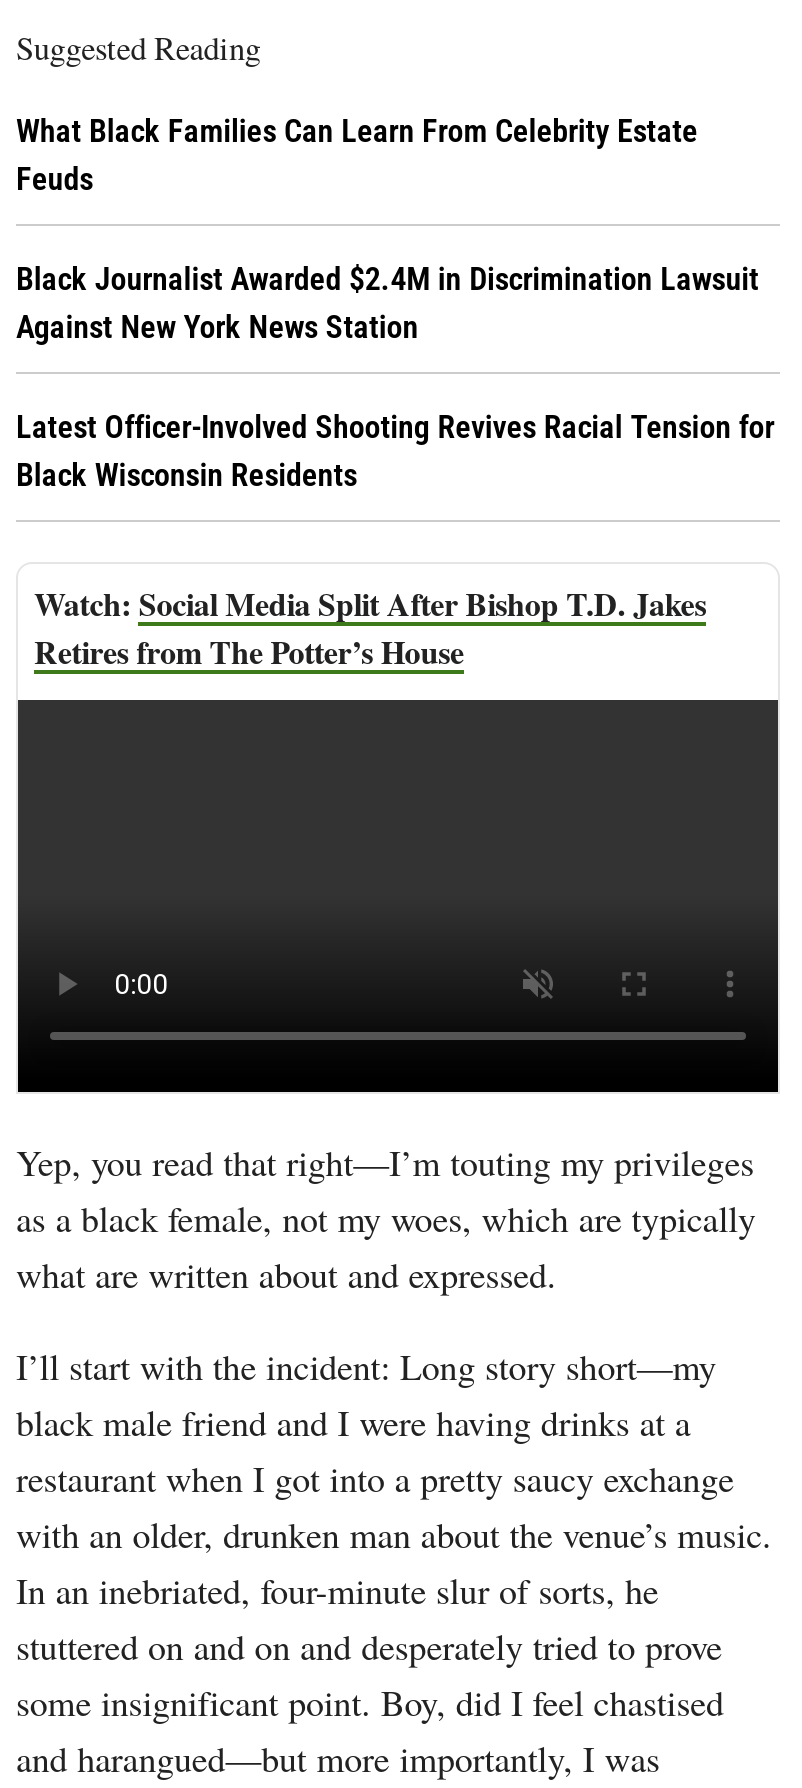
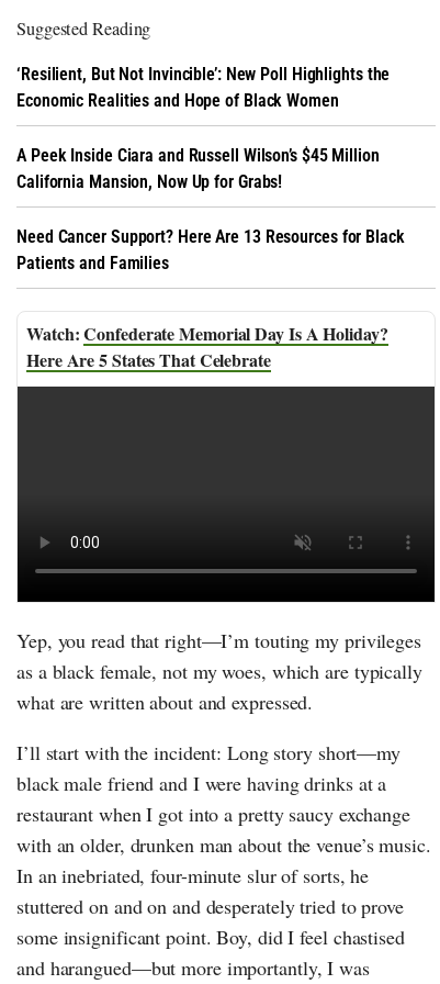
- What Black Families Can Learn From Celebrity Estate
- Feuds
+ ‘Resilient, But Not Invincible’: New Poll Highlights the
+ Economic Realities and Hope of Black Women

- Black Journalist Awarded $2.4M in Discrimination Lawsuit
- Against New York News Station
+ A Peek Inside Ciara and Russell Wilson’s $45 Million
+ California Mansion, Now Up for Grabs!

- Latest Officer-Involved Shooting Revives Racial Tension for
- Black Wisconsin Residents
+ Need Cancer Support? Here Are 13 Resources for Black
+ Patients and Families

- Social Media Split After Bishop T.D. Jakes
- Retires from The Potter’s House
+ Confederate Memorial Day Is A Holiday?
+ Here Are 5 States That Celebrate
